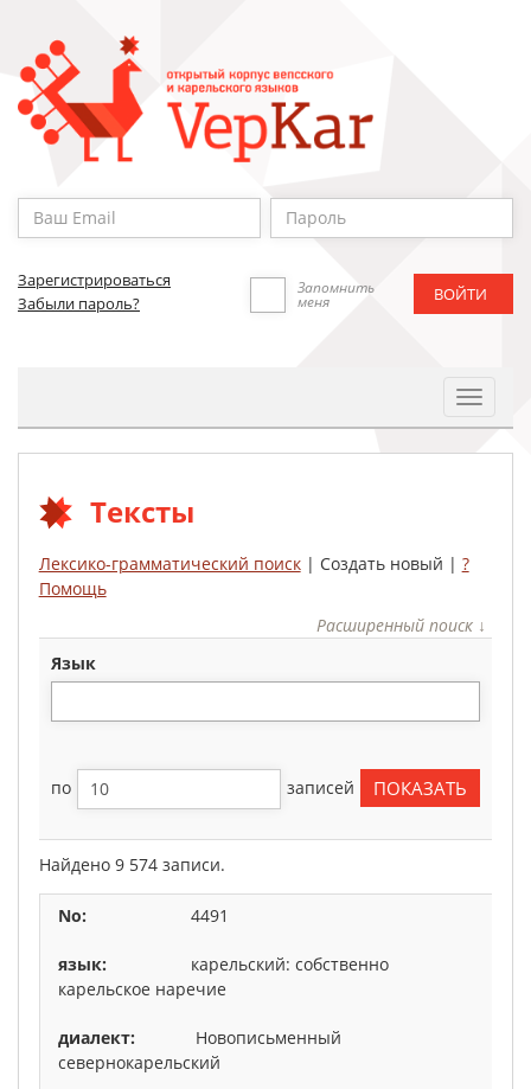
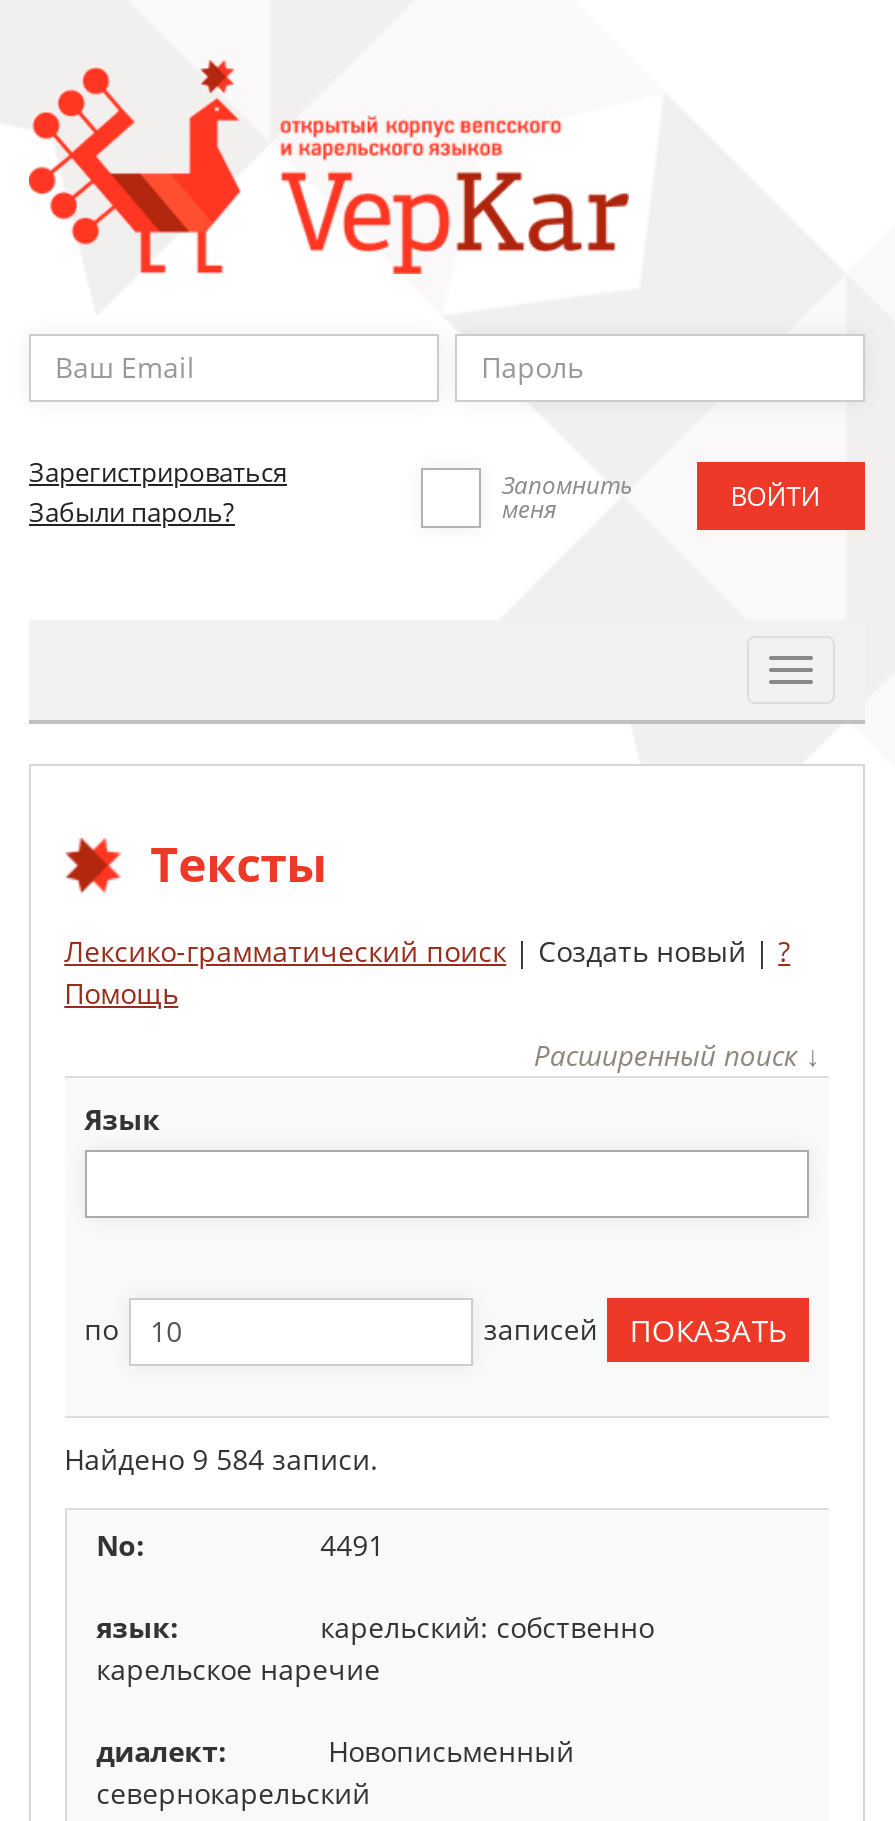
- Найдено 9 574 записи.
+ Найдено 9 584 записи.
